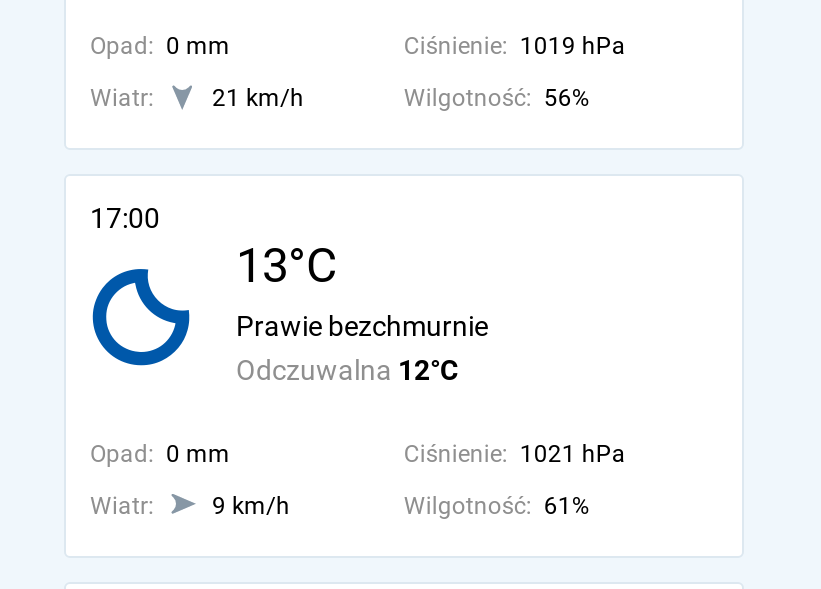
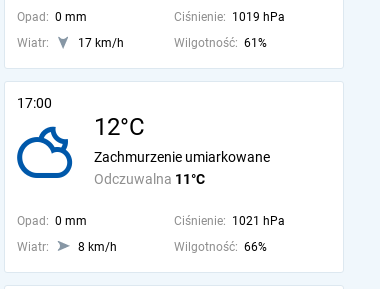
- 21 km/h
+ 17 km/h

- Wilgotność: 56%
+ Wilgotność: 61%

- [image]
- 13°C
+ [image]
+ 12°C

- Prawie bezchmurnie
+ Zachmurzenie umiarkowane

- Odczuwalna 12°C
+ Odczuwalna 11°C

- 9 km/h
+ 8 km/h

- Wilgotność: 61%
+ Wilgotność: 66%
